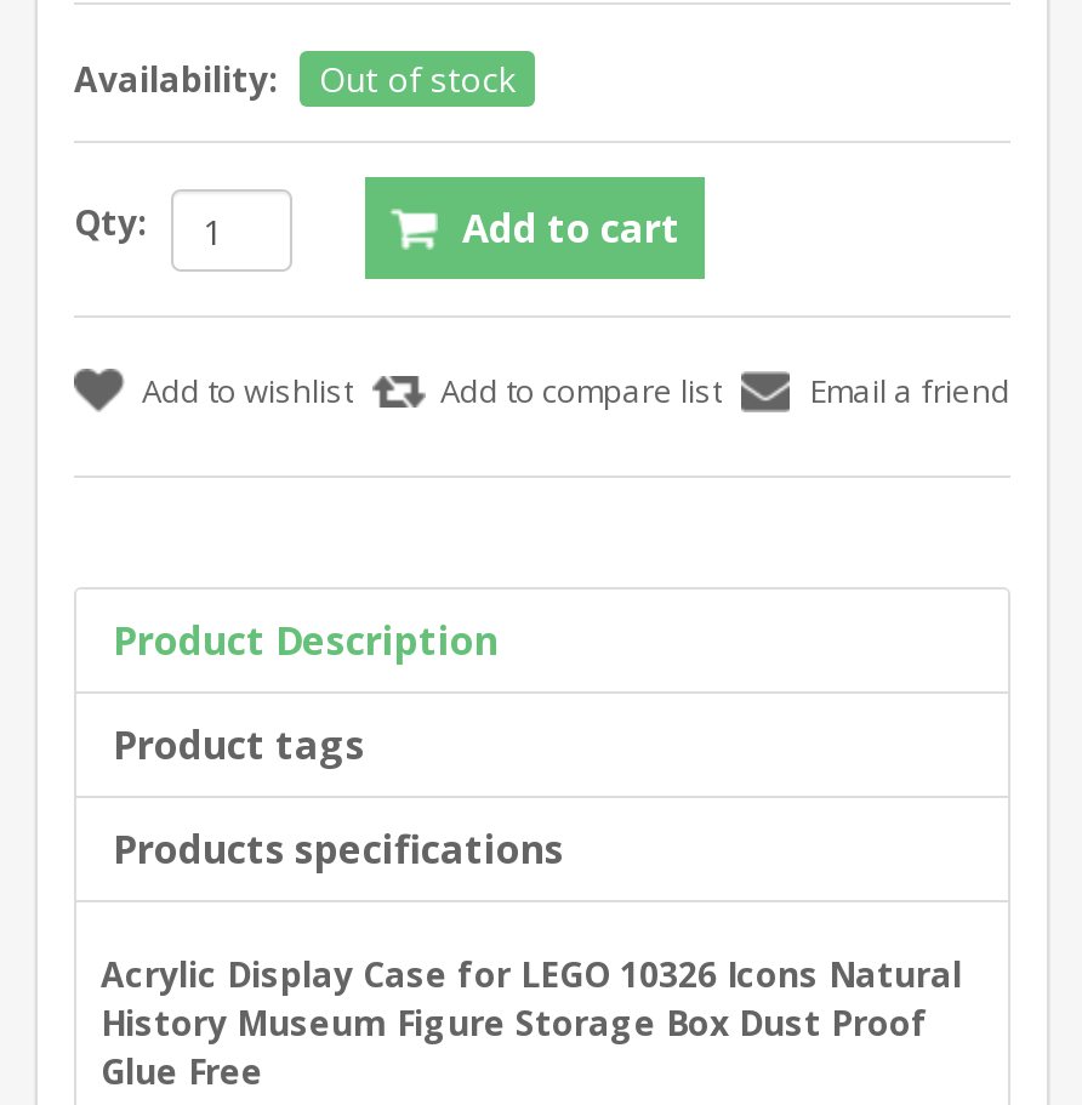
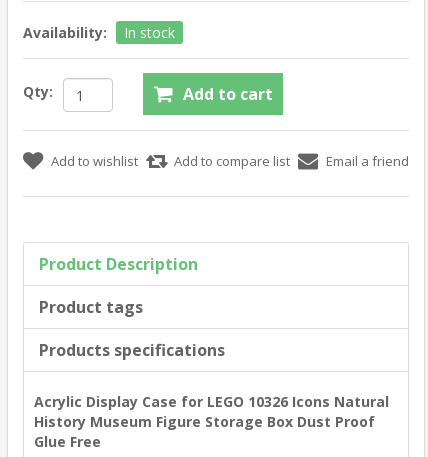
- Out of stock
+ In stock
